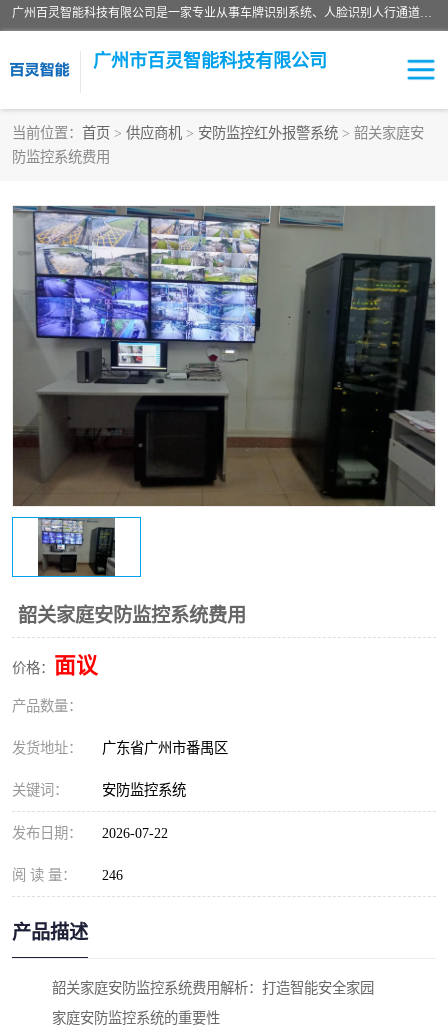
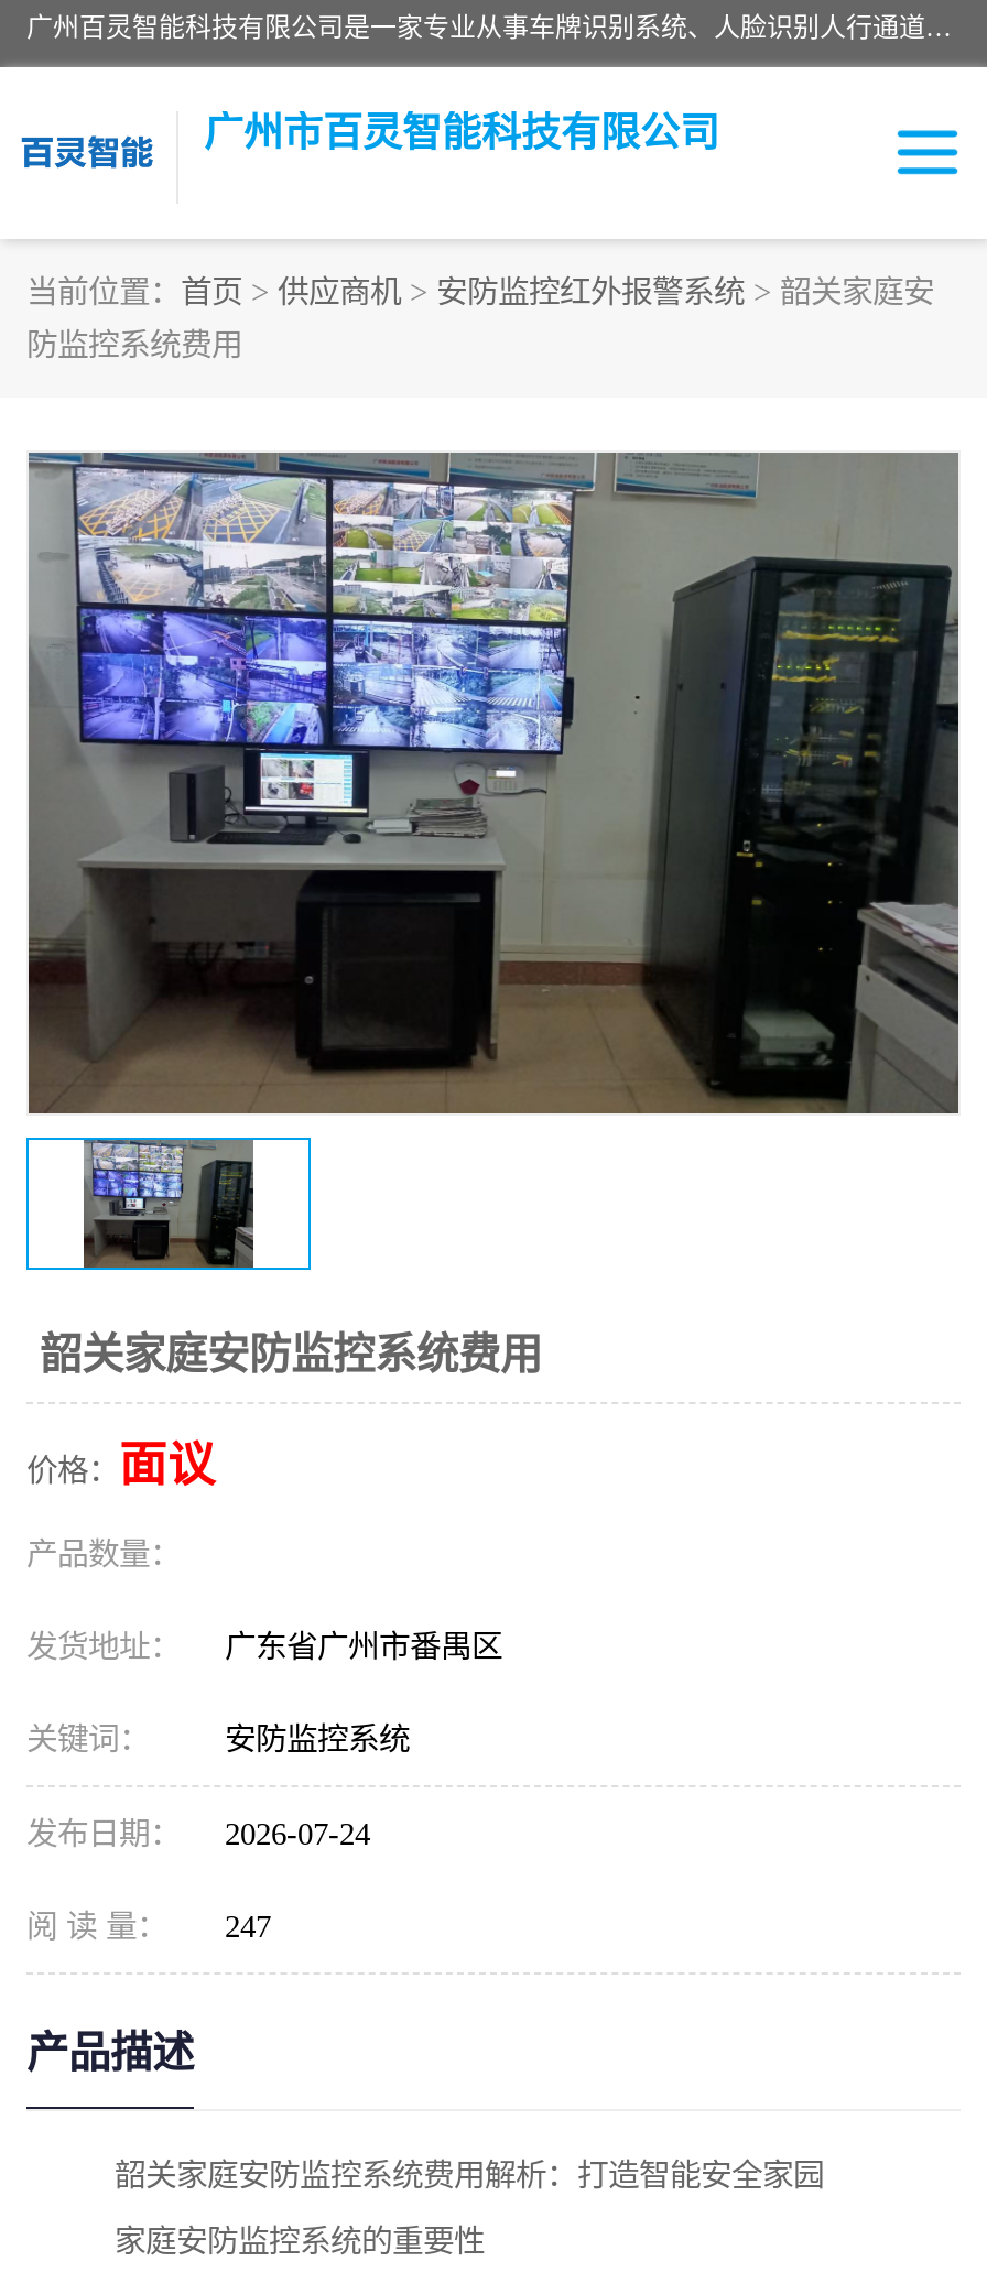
- 发布日期： 2026-07-22
+ 发布日期： 2026-07-24

- 阅 读 量： 246
+ 阅 读 量： 247
